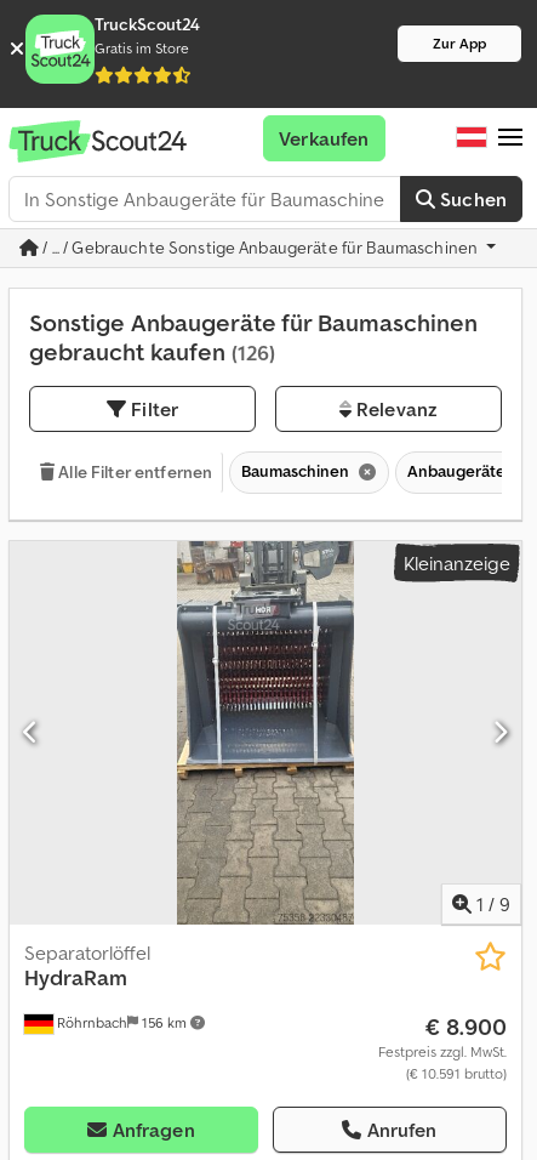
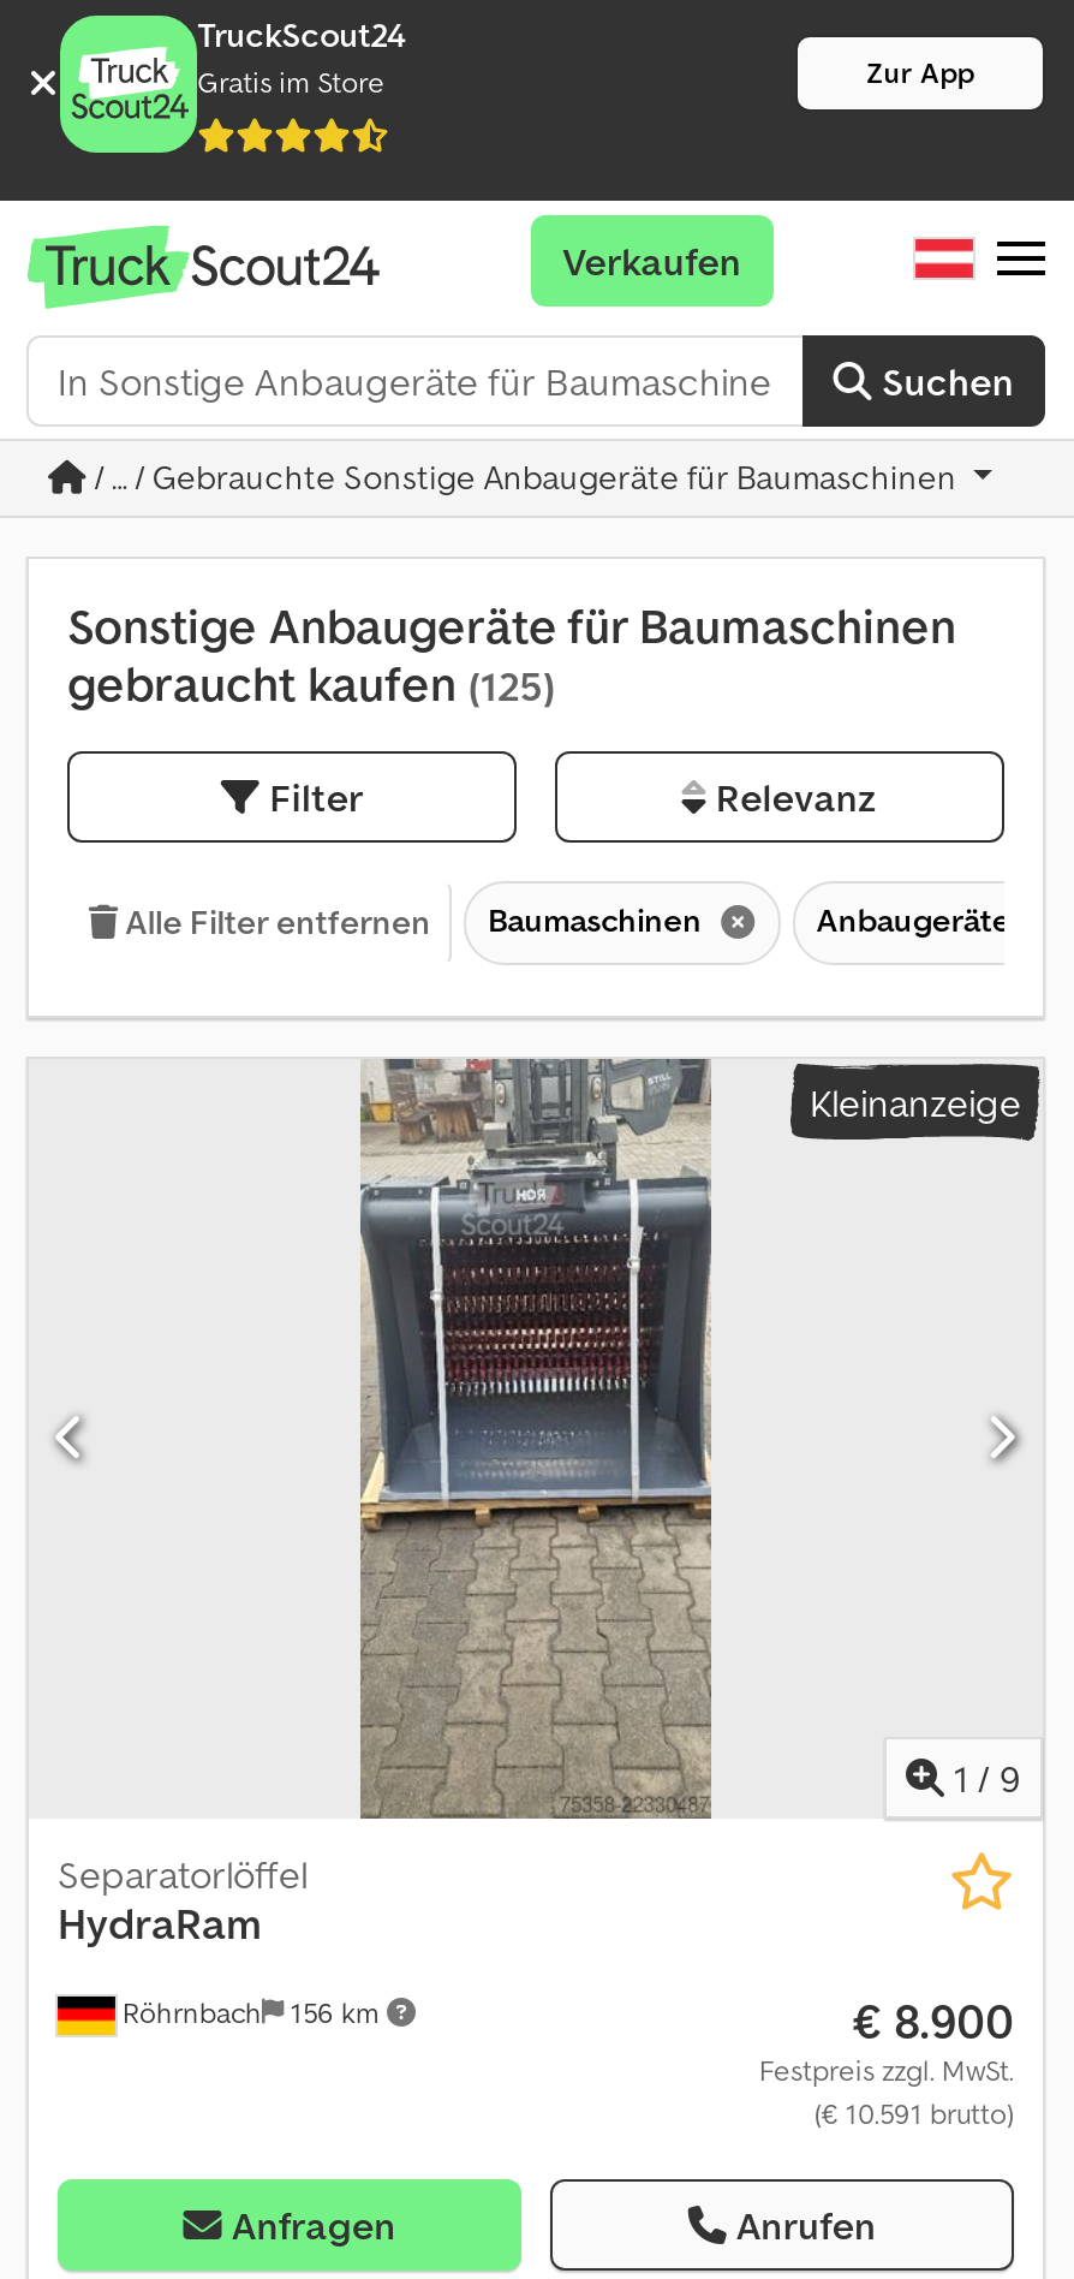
- gebraucht kaufen (126)
+ gebraucht kaufen (125)
